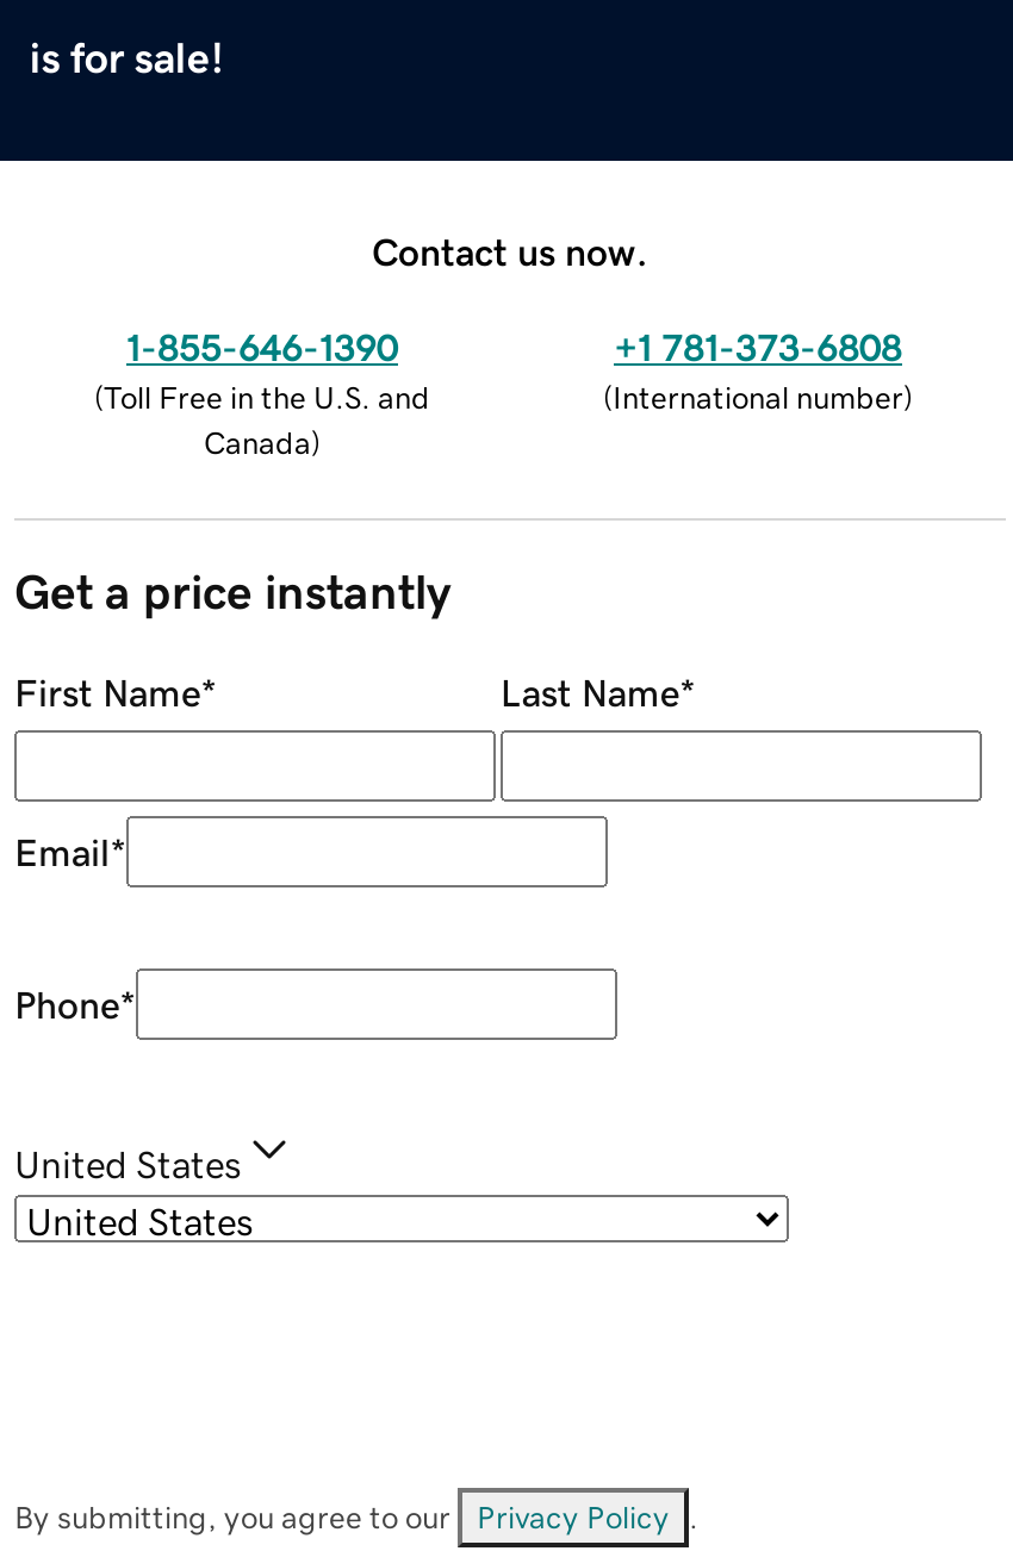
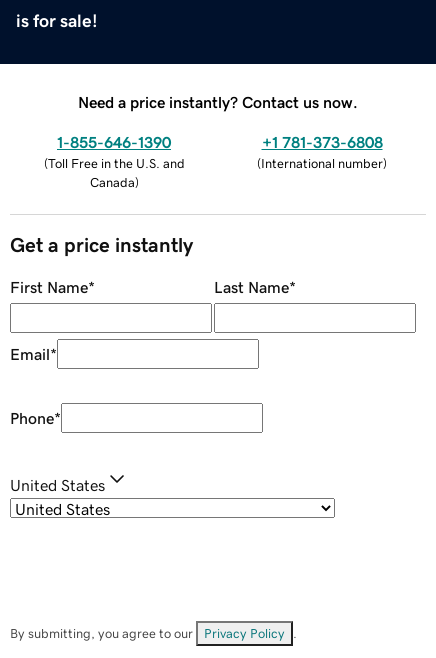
- Contact us now.
+ Need a price instantly? Contact us now.
